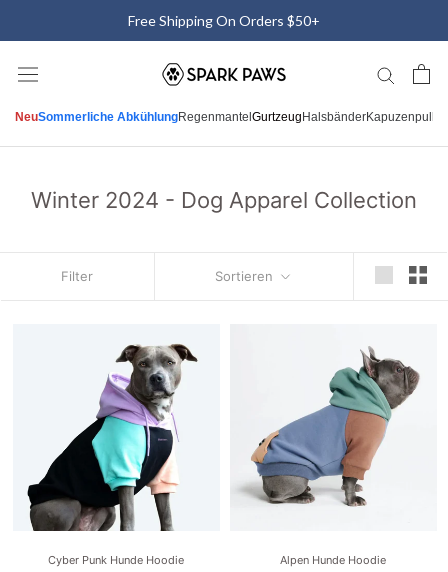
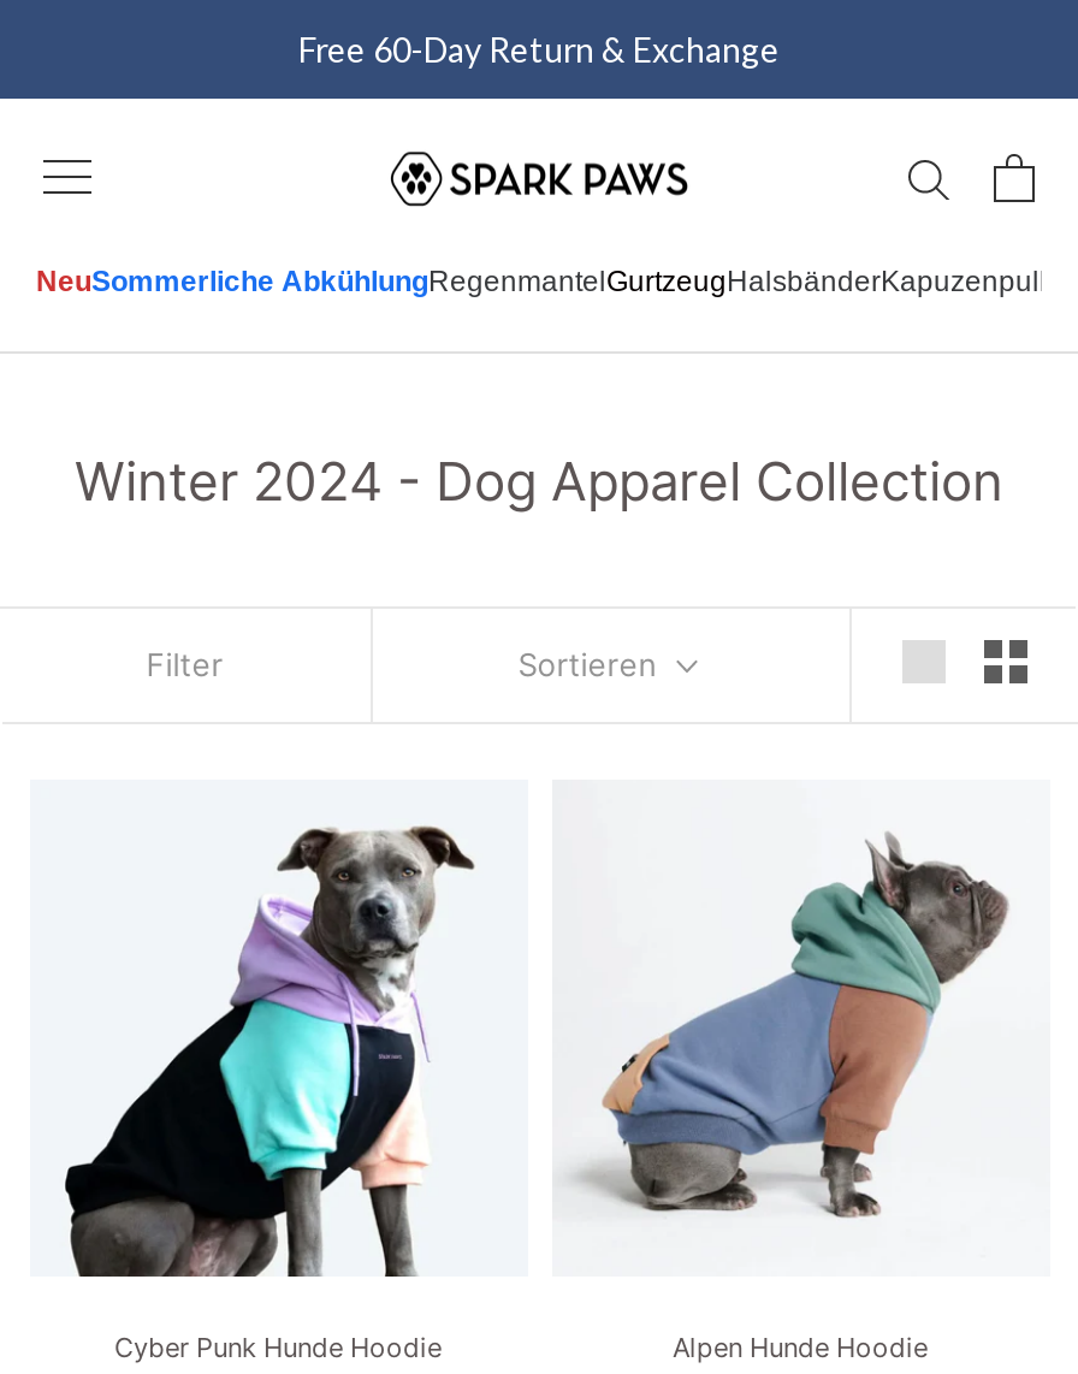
- Free Shipping On Orders $50+
+ Free 60-Day Return & Exchange
